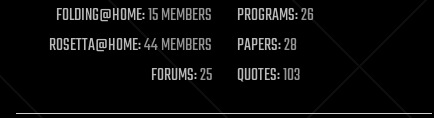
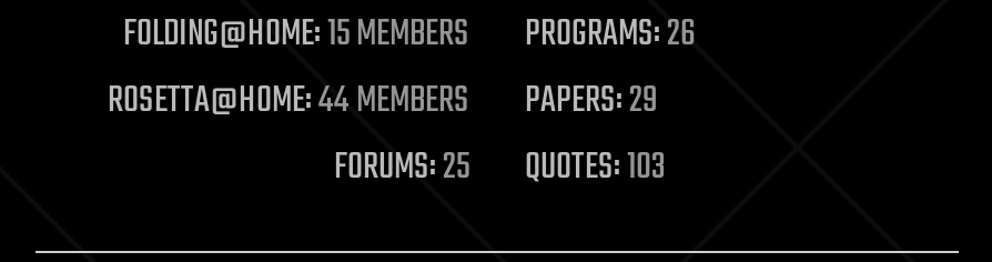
- ROSETTA@HOME:44 MEMBERS PAPERS:28
+ ROSETTA@HOME:44 MEMBERS PAPERS:29
